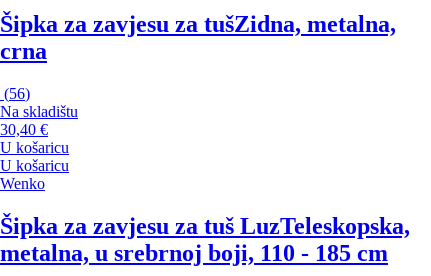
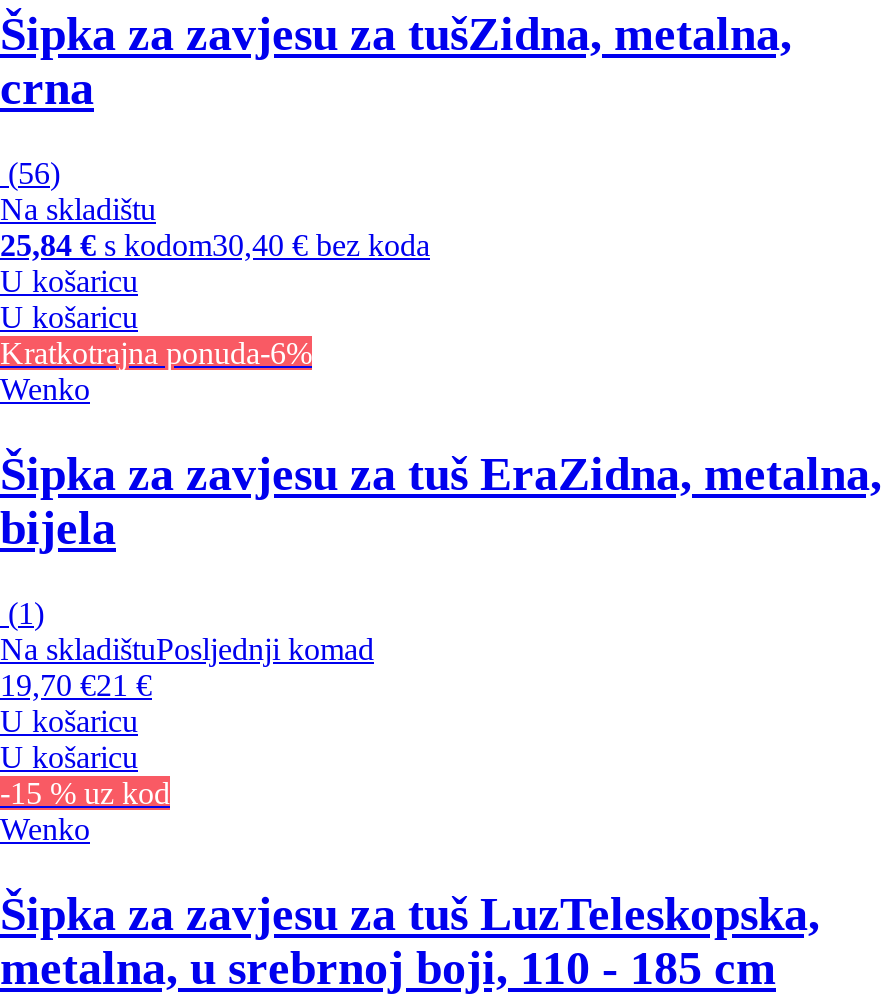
- 30,40 €
+ 25,84 €s kodom30,40 € bez koda

+ Kratkotrajna ponuda-6%
+ Wenko
+ Šipka za zavjesu za tuš EraZidna, metalna,
+ bijela
+ (1)
+ Na skladištuPosljednji komad
+ 19,70 €21 €
+ U košaricu
+ U košaricu
+ -15 % uz kod
